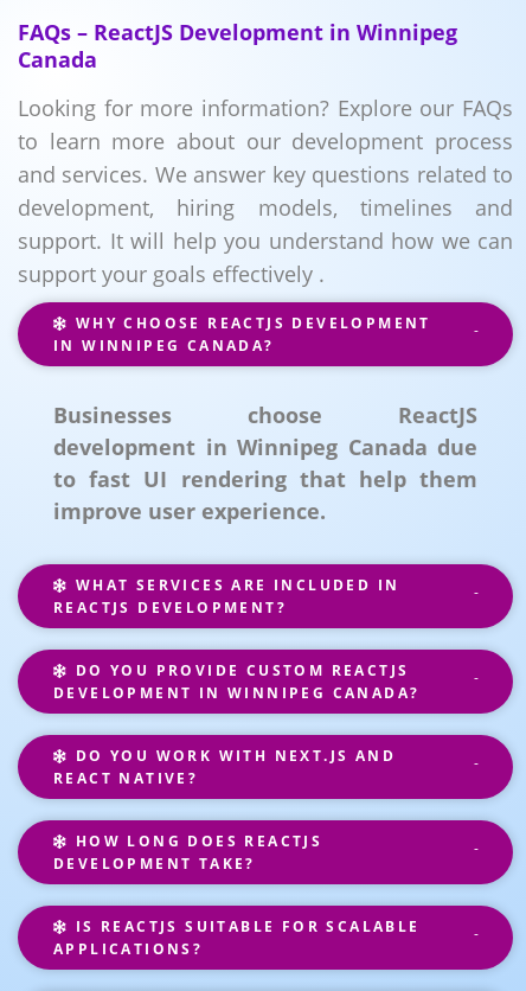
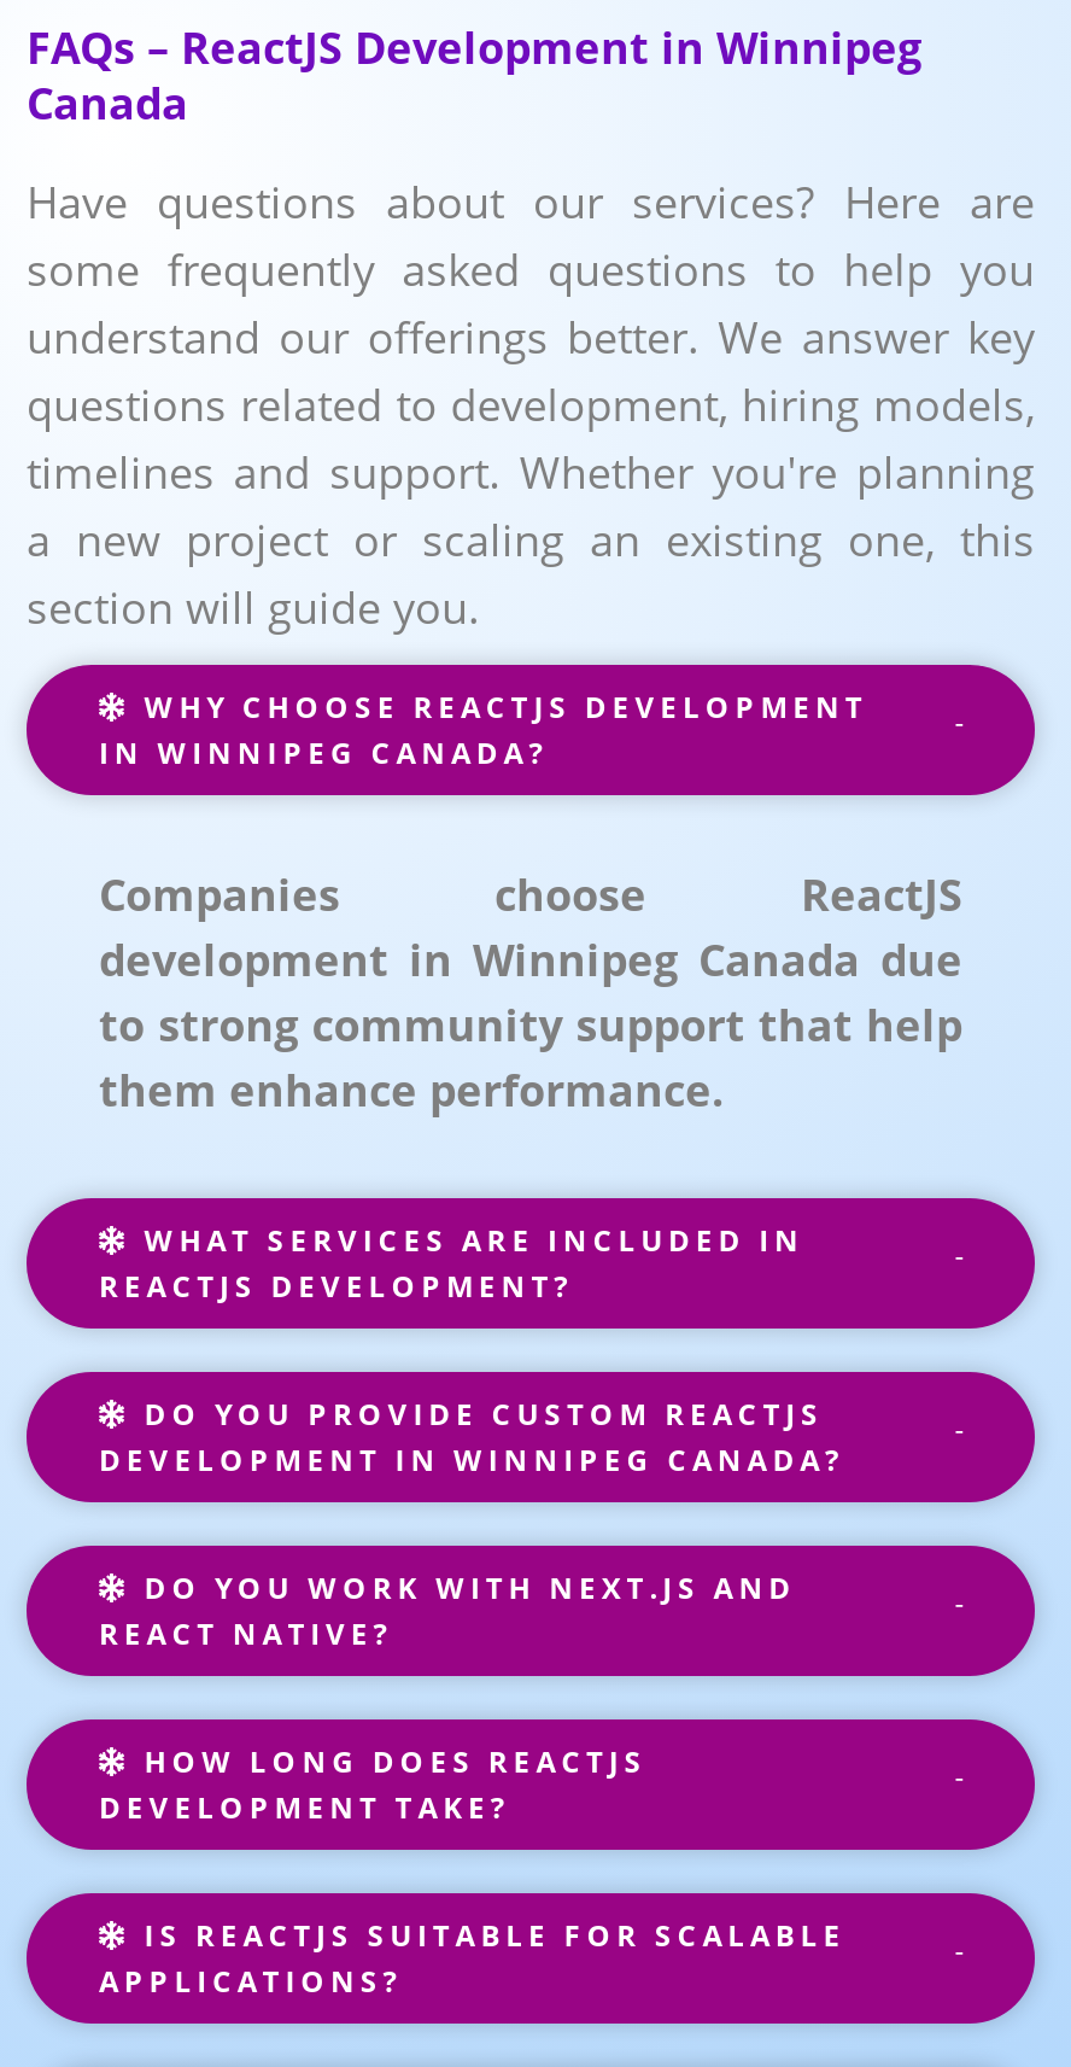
- Looking for more information? Explore our FAQs
- to learn more about our development process
- and services. We answer key questions related to
- development, hiring models, timelines and
- support. It will help you understand how we can
- support your goals effectively .
+ Have questions about our services? Here are
+ some frequently asked questions to help you
+ understand our offerings better. We answer key
+ questions related to development, hiring models,
+ timelines and support. Whether you're planning
+ a new project or scaling an existing one, this
+ section will guide you.

- Businesses choose ReactJS
+ Companies choose ReactJS

- to fast UI rendering that help them
- improve user experience.
+ to strong community support that help
+ them enhance performance.
